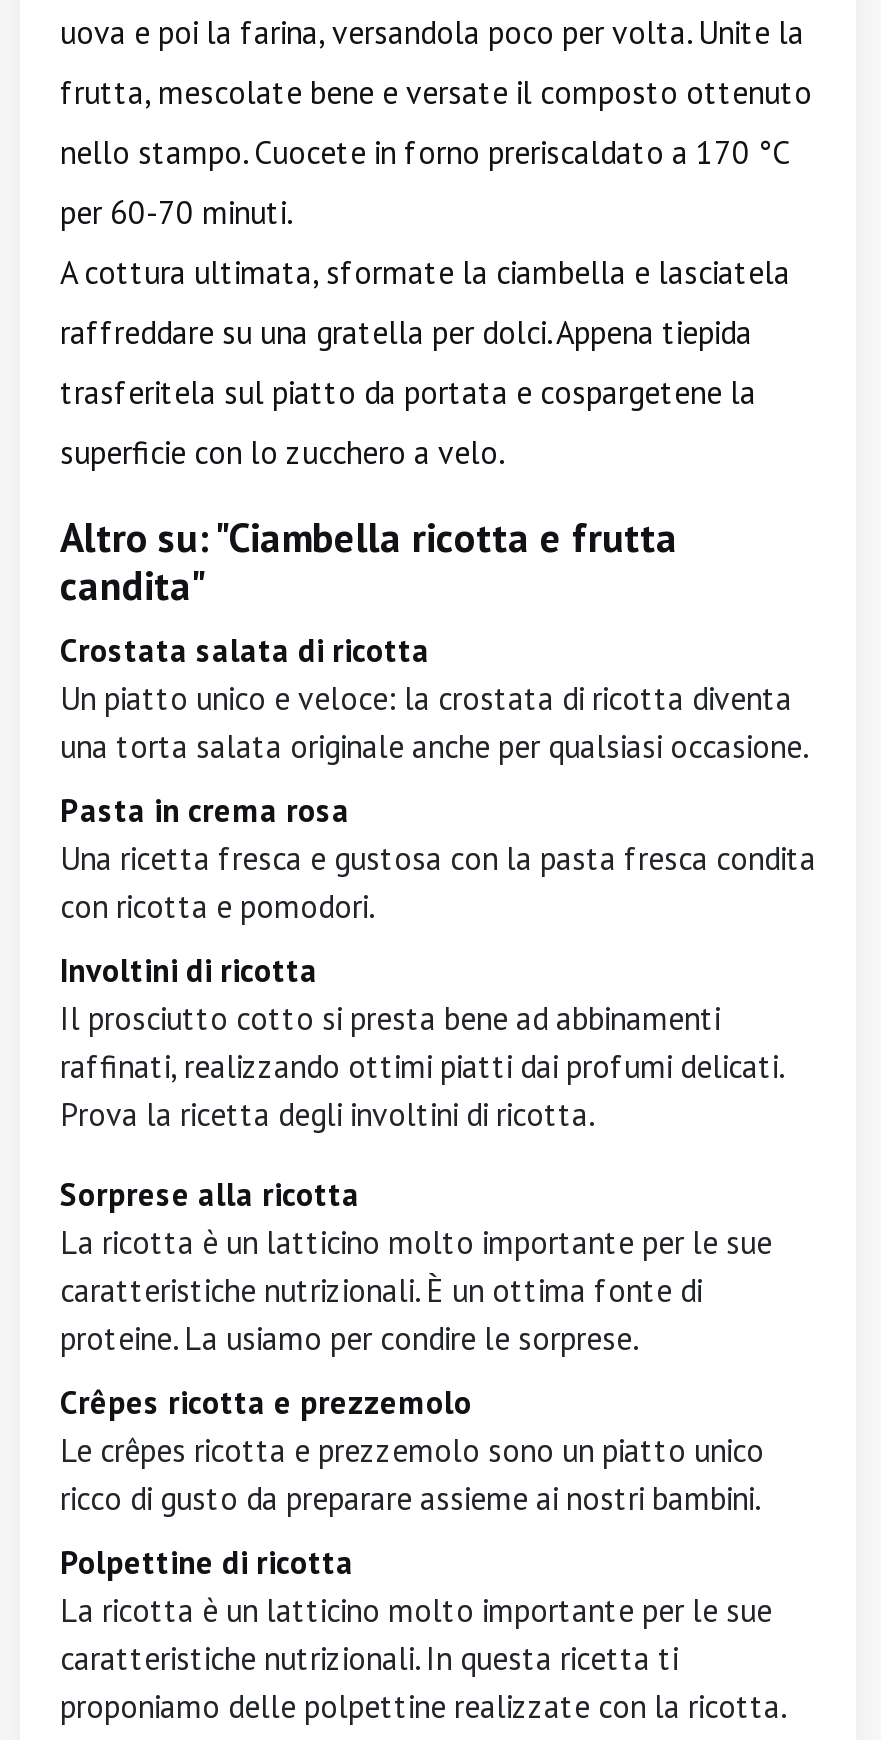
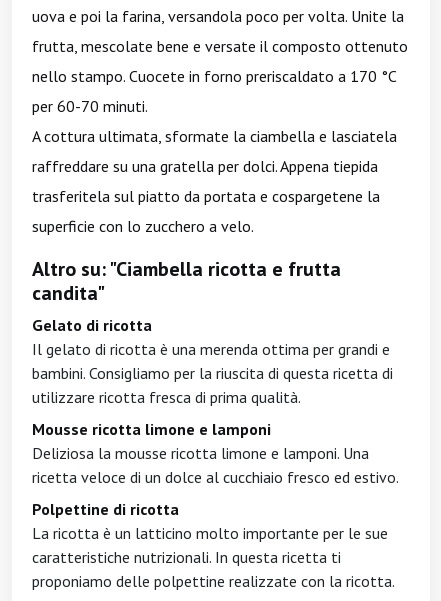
- Crostata salata di ricotta
- Un piatto unico e veloce: la crostata di ricotta diventa
- una torta salata originale anche per qualsiasi occasione.
- Pasta in crema rosa
- Una ricetta fresca e gustosa con la pasta fresca condita
- con ricotta e pomodori.
- Involtini di ricotta
- Il prosciutto cotto si presta bene ad abbinamenti
- raffinati, realizzando ottimi piatti dai profumi delicati.
- Prova la ricetta degli involtini di ricotta.
- Sorprese alla ricotta
- La ricotta è un latticino molto importante per le sue
- caratteristiche nutrizionali. È un ottima fonte di
- proteine. La usiamo per condire le sorprese.
- Crêpes ricotta e prezzemolo
- Le crêpes ricotta e prezzemolo sono un piatto unico
- ricco di gusto da preparare assieme ai nostri bambini.
+ Gelato di ricotta
+ Il gelato di ricotta è una merenda ottima per grandi e
+ bambini. Consigliamo per la riuscita di questa ricetta di
+ utilizzare ricotta fresca di prima qualità.
+ Mousse ricotta limone e lamponi
+ Deliziosa la mousse ricotta limone e lamponi. Una
+ ricetta veloce di un dolce al cucchiaio fresco ed estivo.
